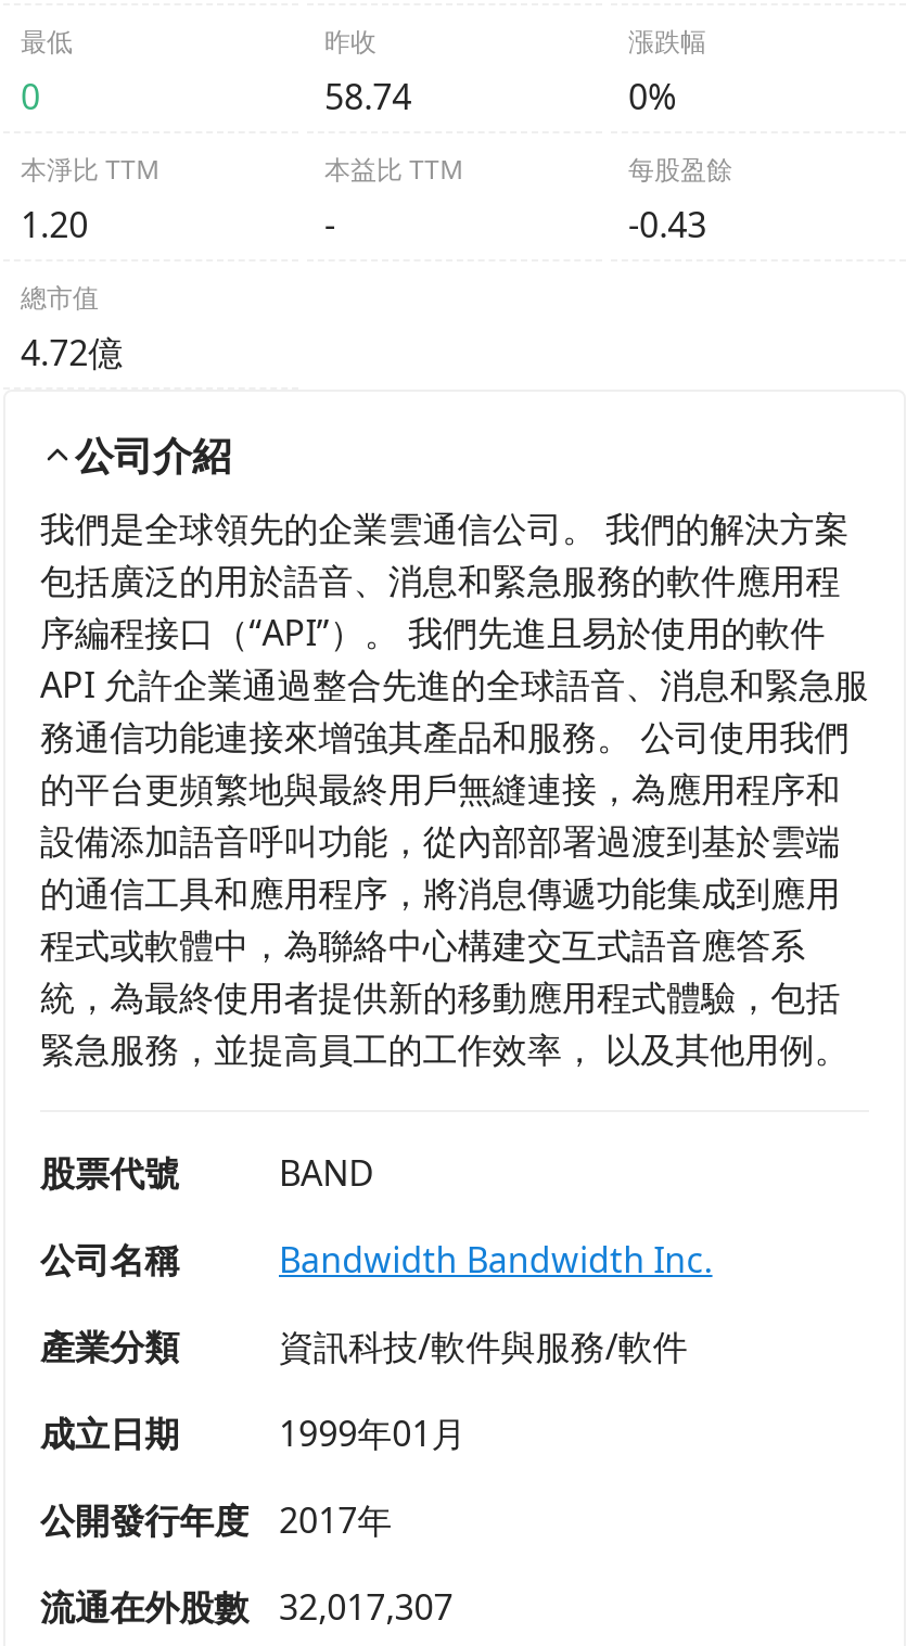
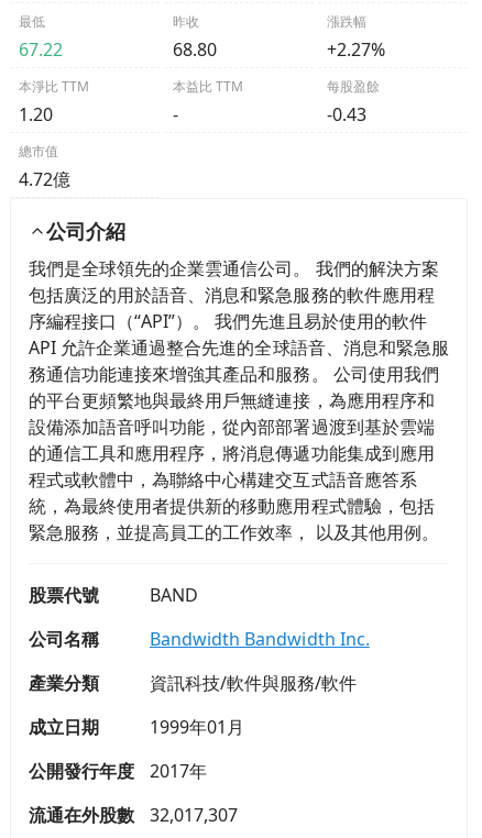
- 0
+ 67.22

- 58.74
+ 68.80

- 0%
+ +2.27%
